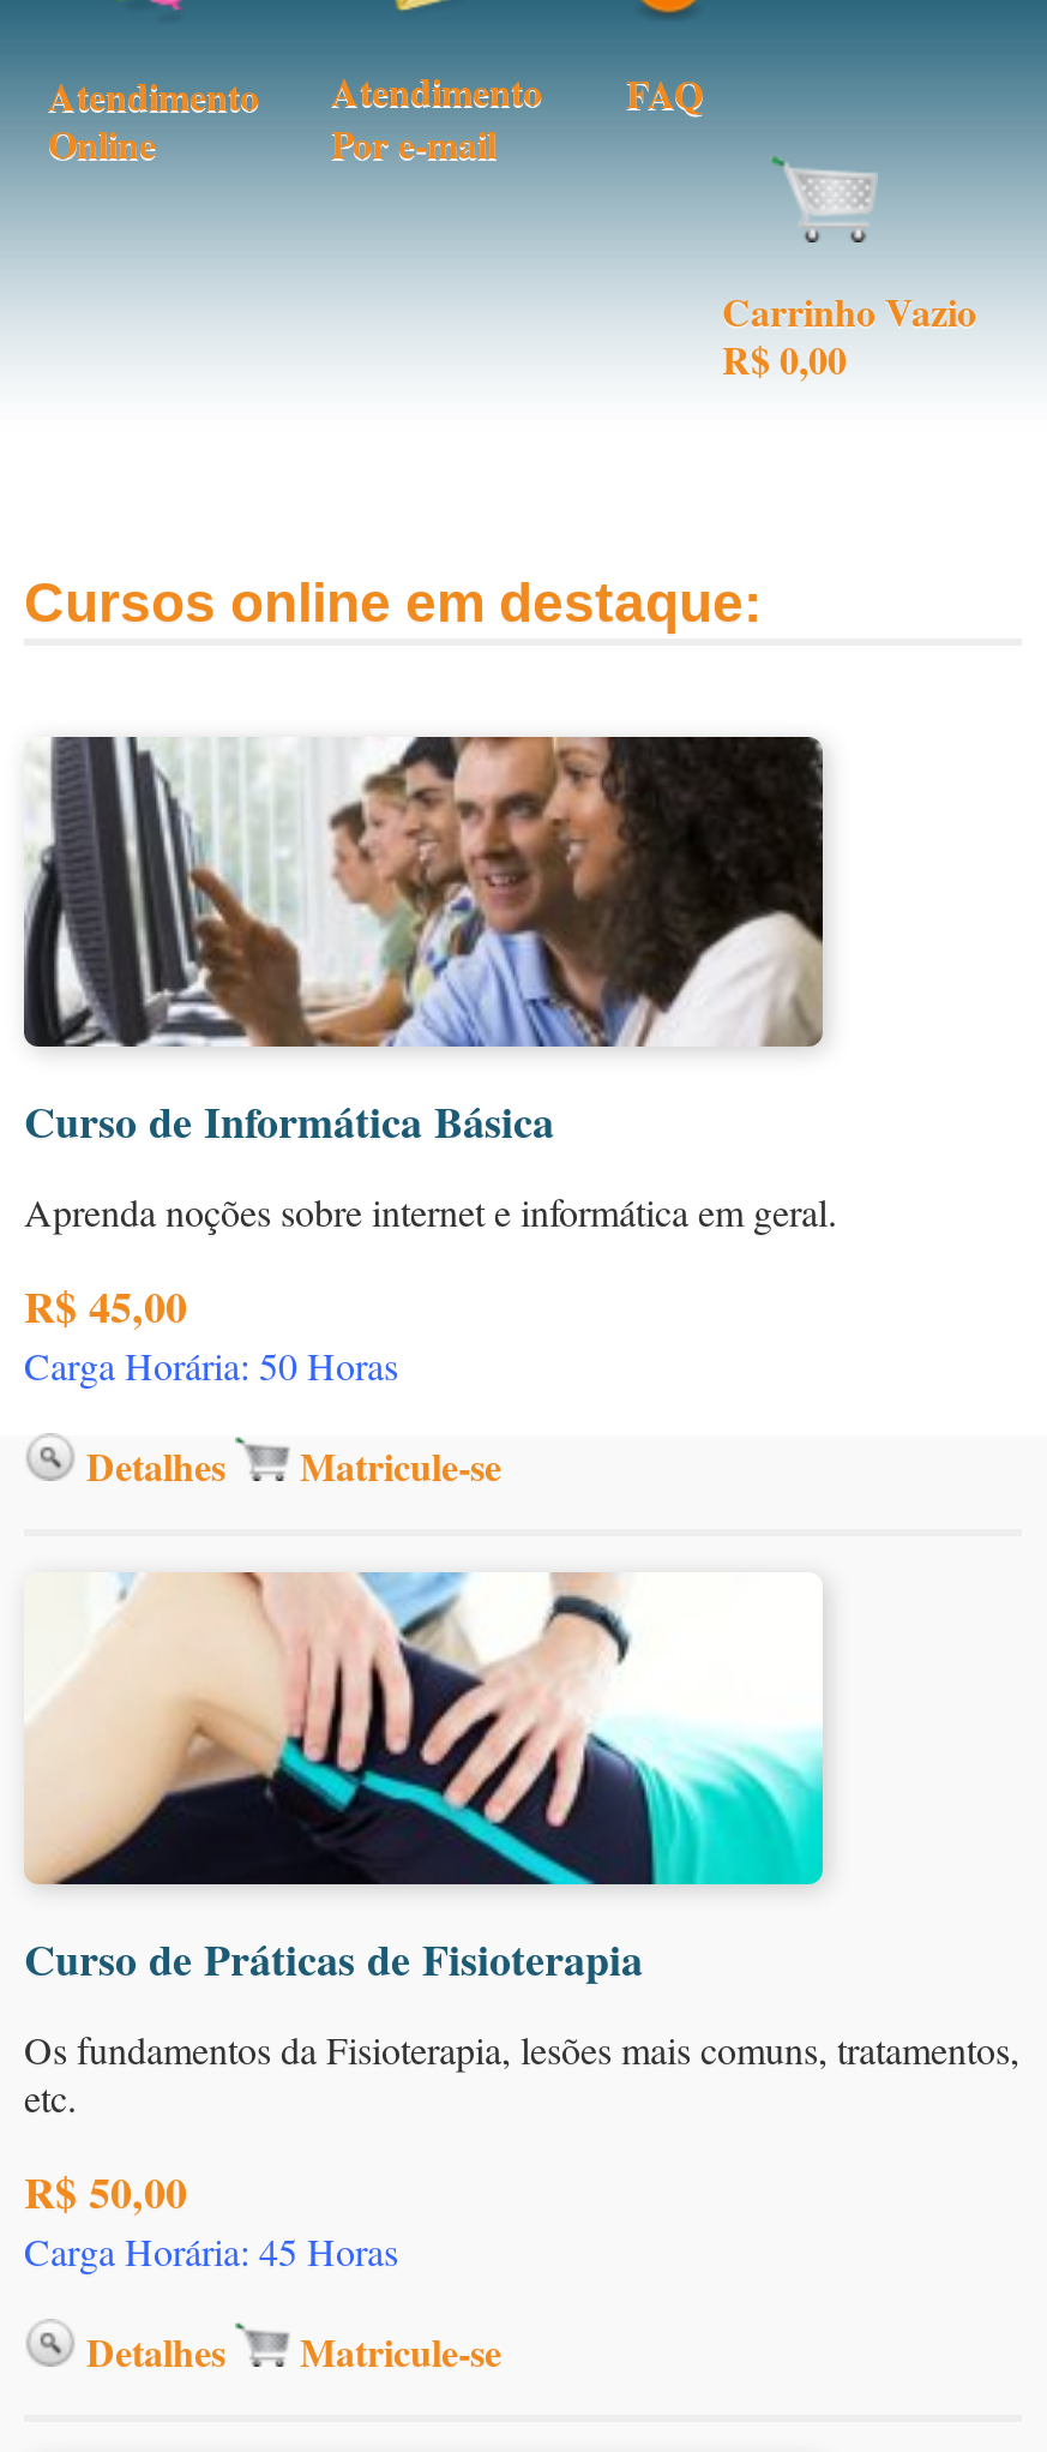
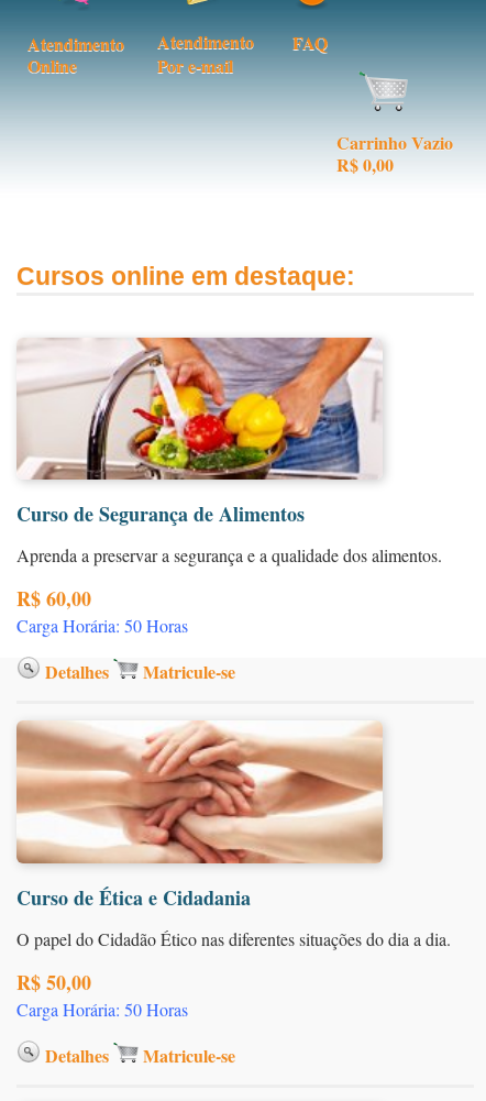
- [image]
- Curso de Informática Básica
+ [image]
+ Curso de Segurança de Alimentos

- Aprenda noções sobre internet e informática em geral.
+ Aprenda a preservar a segurança e a qualidade dos alimentos.

- R$ 45,00
+ R$ 60,00

- [image]
- Curso de Práticas de Fisioterapia
+ [image]
+ Curso de Ética e Cidadania

- Os fundamentos da Fisioterapia, lesões mais comuns, tratamentos,
- etc.
+ O papel do Cidadão Ético nas diferentes situações do dia a dia.

- Carga Horária: 45 Horas
+ Carga Horária: 50 Horas
